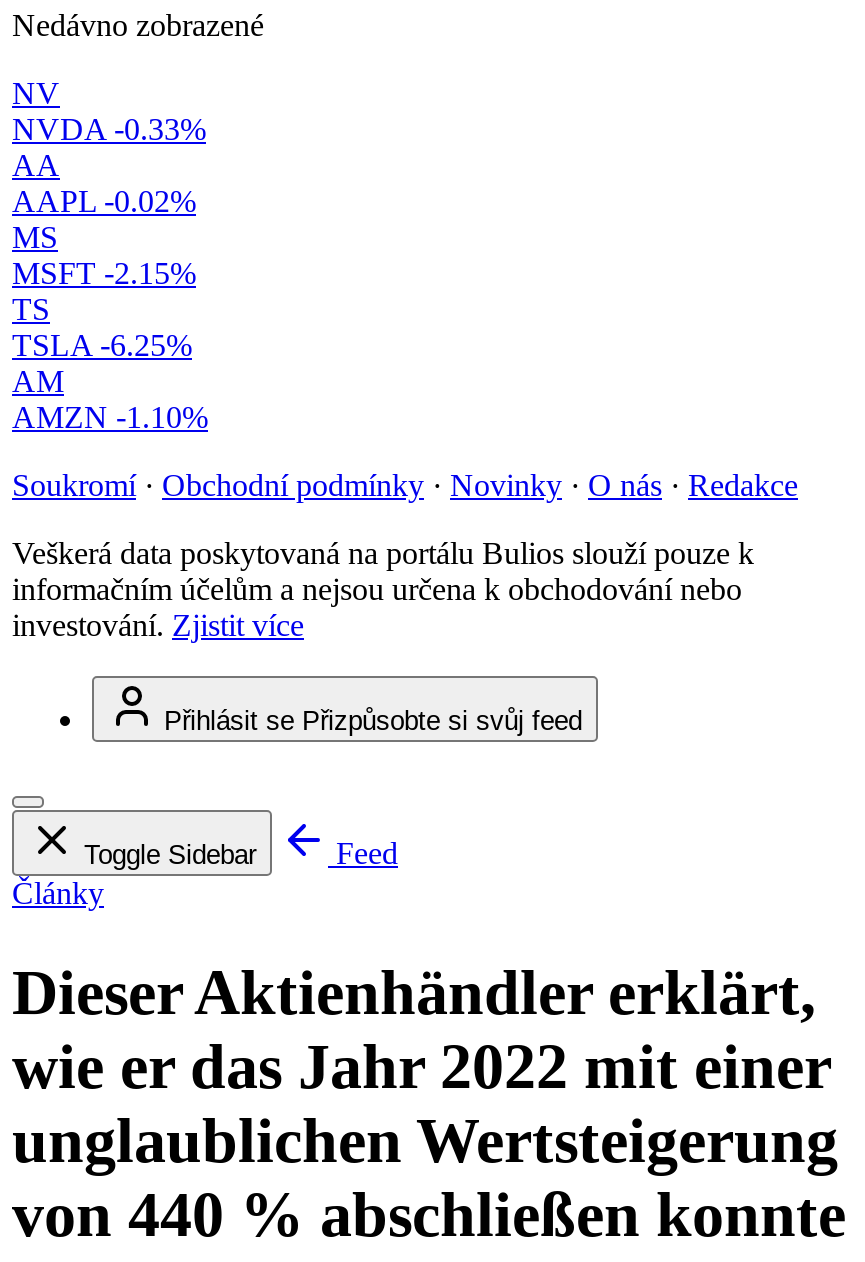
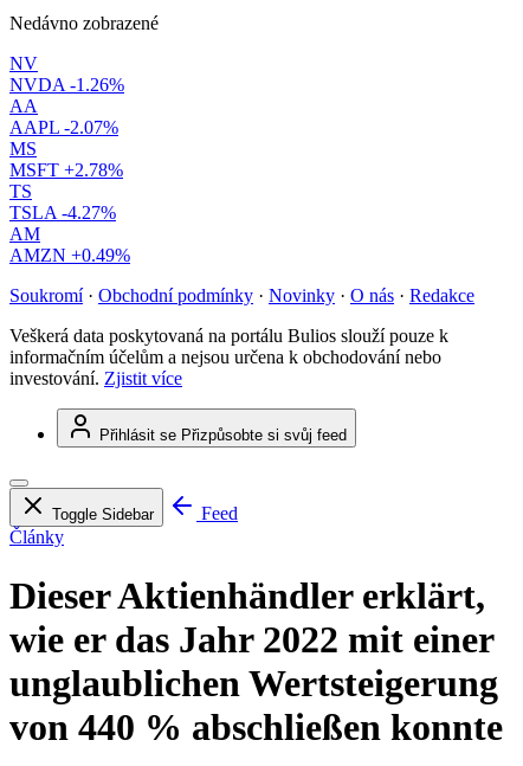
- NVDA -0.33%
+ NVDA -1.26%

- AAPL -0.02%
+ AAPL -2.07%

- MSFT -2.15%
+ MSFT +2.78%

- TSLA -6.25%
+ TSLA -4.27%

- AMZN -1.10%
+ AMZN +0.49%
